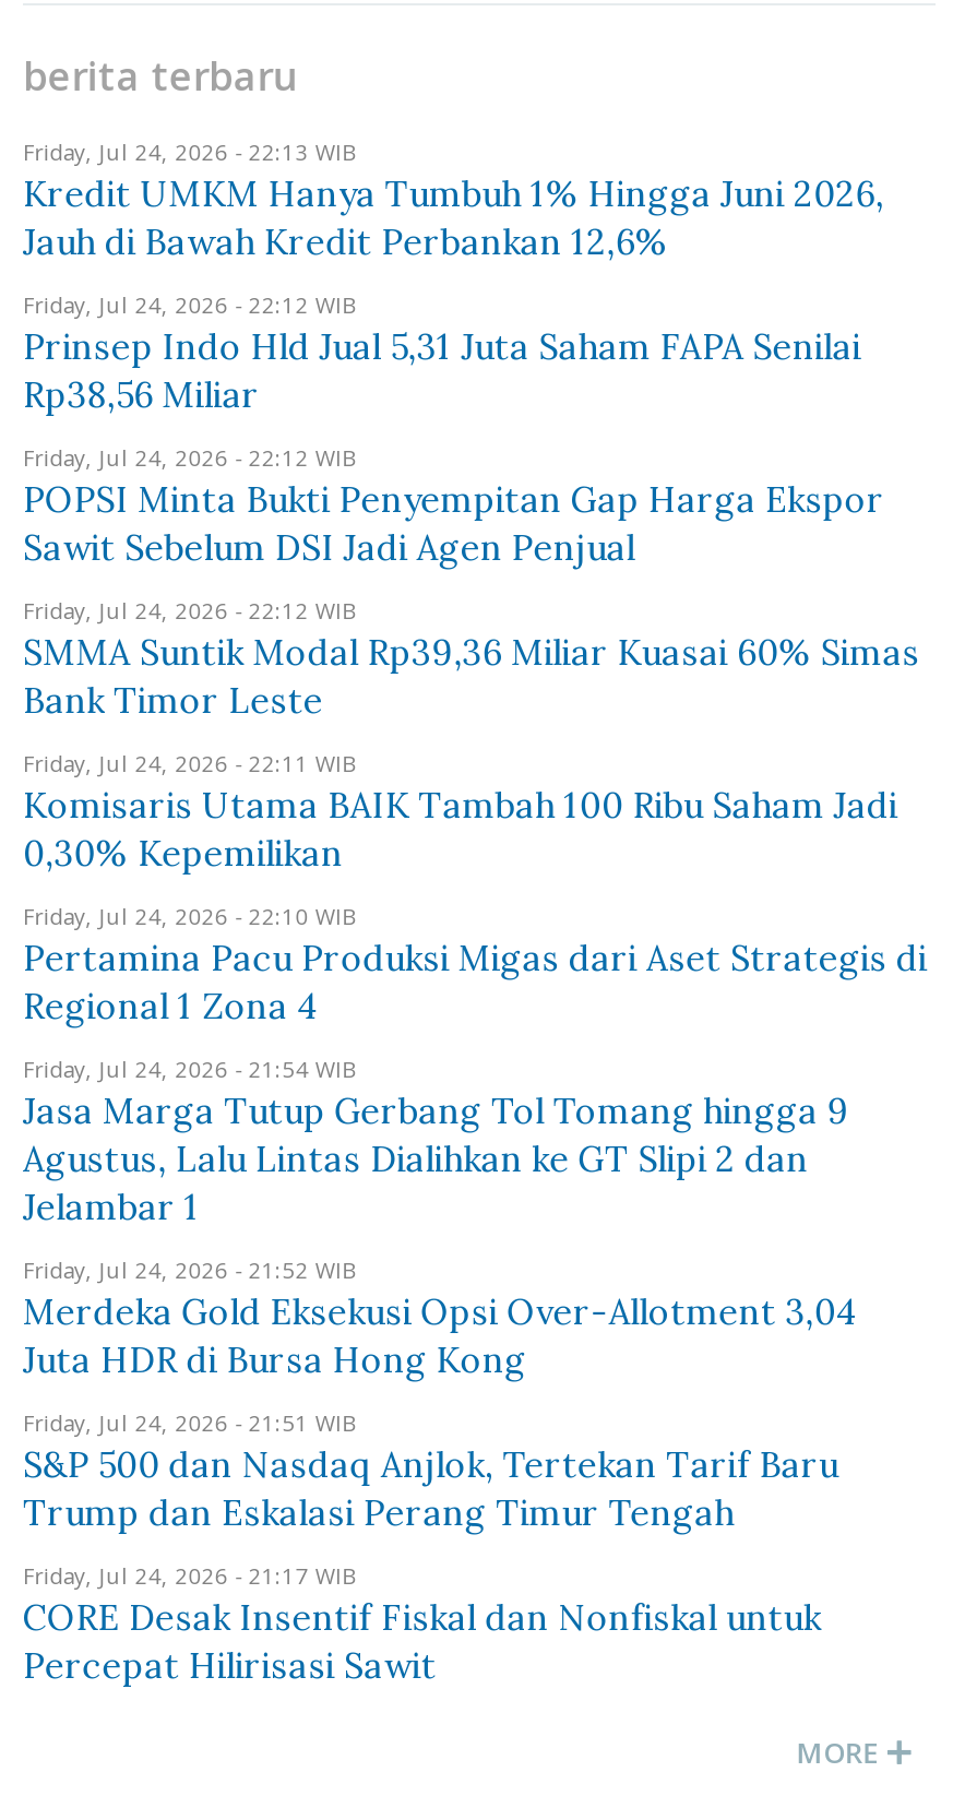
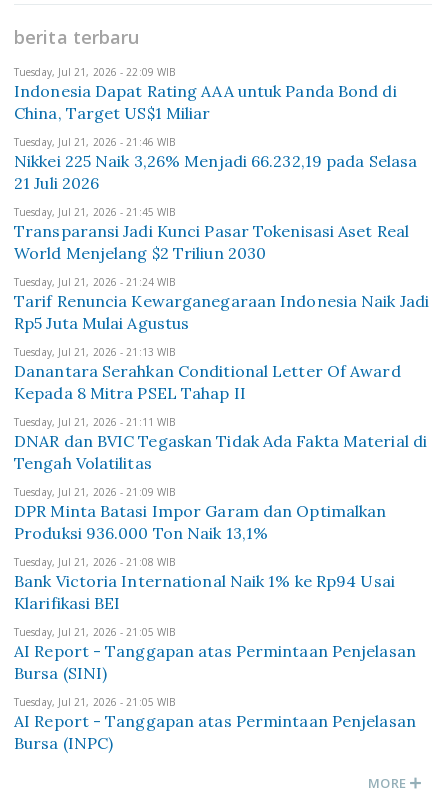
- Friday, Jul 24, 2026 - 22:13 WIB
- Kredit UMKM Hanya Tumbuh 1% Hingga Juni 2026,
- Jauh di Bawah Kredit Perbankan 12,6%
+ Tuesday, Jul 21, 2026 - 22:09 WIB
+ Indonesia Dapat Rating AAA untuk Panda Bond di
+ China, Target US$1 Miliar

- Friday, Jul 24, 2026 - 22:12 WIB
- Prinsep Indo Hld Jual 5,31 Juta Saham FAPA Senilai
- Rp38,56 Miliar
+ Tuesday, Jul 21, 2026 - 21:46 WIB
+ Nikkei 225 Naik 3,26% Menjadi 66.232,19 pada Selasa
+ 21 Juli 2026

- Friday, Jul 24, 2026 - 22:12 WIB
- POPSI Minta Bukti Penyempitan Gap Harga Ekspor
- Sawit Sebelum DSI Jadi Agen Penjual
+ Tuesday, Jul 21, 2026 - 21:45 WIB
+ Transparansi Jadi Kunci Pasar Tokenisasi Aset Real
+ World Menjelang $2 Triliun 2030

- Friday, Jul 24, 2026 - 22:12 WIB
- SMMA Suntik Modal Rp39,36 Miliar Kuasai 60% Simas
- Bank Timor Leste
+ Tuesday, Jul 21, 2026 - 21:24 WIB
+ Tarif Renuncia Kewarganegaraan Indonesia Naik Jadi
+ Rp5 Juta Mulai Agustus

- Friday, Jul 24, 2026 - 22:11 WIB
- Komisaris Utama BAIK Tambah 100 Ribu Saham Jadi
- 0,30% Kepemilikan
+ Tuesday, Jul 21, 2026 - 21:13 WIB
+ Danantara Serahkan Conditional Letter Of Award
+ Kepada 8 Mitra PSEL Tahap II

- Friday, Jul 24, 2026 - 22:10 WIB
- Pertamina Pacu Produksi Migas dari Aset Strategis di
- Regional 1 Zona 4
+ Tuesday, Jul 21, 2026 - 21:11 WIB
+ DNAR dan BVIC Tegaskan Tidak Ada Fakta Material di
+ Tengah Volatilitas

- Friday, Jul 24, 2026 - 21:54 WIB
- Jasa Marga Tutup Gerbang Tol Tomang hingga 9
- Agustus, Lalu Lintas Dialihkan ke GT Slipi 2 dan
- Jelambar 1
+ Tuesday, Jul 21, 2026 - 21:09 WIB
+ DPR Minta Batasi Impor Garam dan Optimalkan
+ Produksi 936.000 Ton Naik 13,1%

- Friday, Jul 24, 2026 - 21:52 WIB
- Merdeka Gold Eksekusi Opsi Over-Allotment 3,04
- Juta HDR di Bursa Hong Kong
+ Tuesday, Jul 21, 2026 - 21:08 WIB
+ Bank Victoria International Naik 1% ke Rp94 Usai
+ Klarifikasi BEI

- Friday, Jul 24, 2026 - 21:51 WIB
- S&P 500 dan Nasdaq Anjlok, Tertekan Tarif Baru
- Trump dan Eskalasi Perang Timur Tengah
+ Tuesday, Jul 21, 2026 - 21:05 WIB
+ AI Report - Tanggapan atas Permintaan Penjelasan
+ Bursa (SINI)

- Friday, Jul 24, 2026 - 21:17 WIB
- CORE Desak Insentif Fiskal dan Nonfiskal untuk
- Percepat Hilirisasi Sawit
+ Tuesday, Jul 21, 2026 - 21:05 WIB
+ AI Report - Tanggapan atas Permintaan Penjelasan
+ Bursa (INPC)
